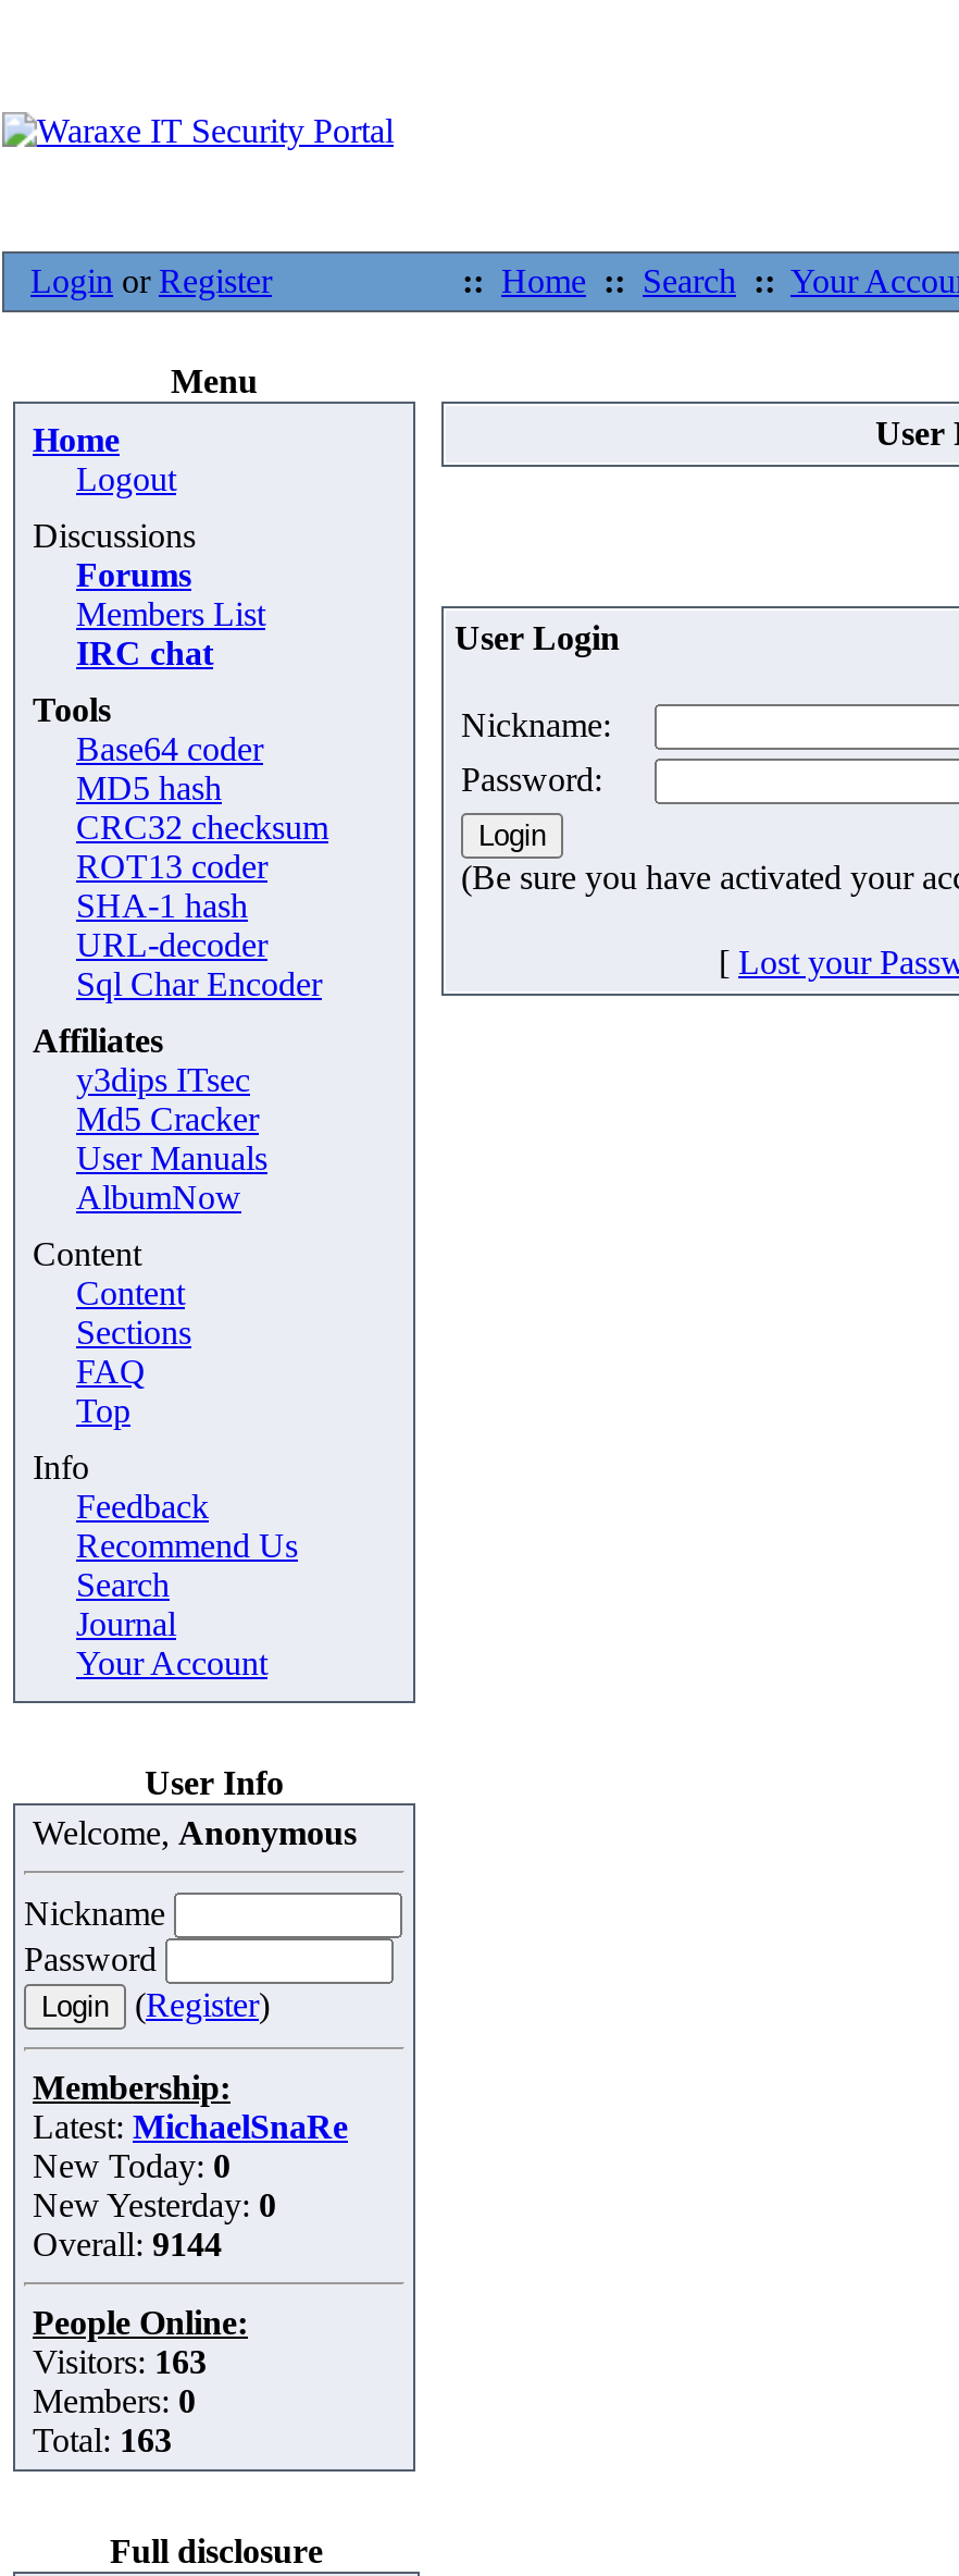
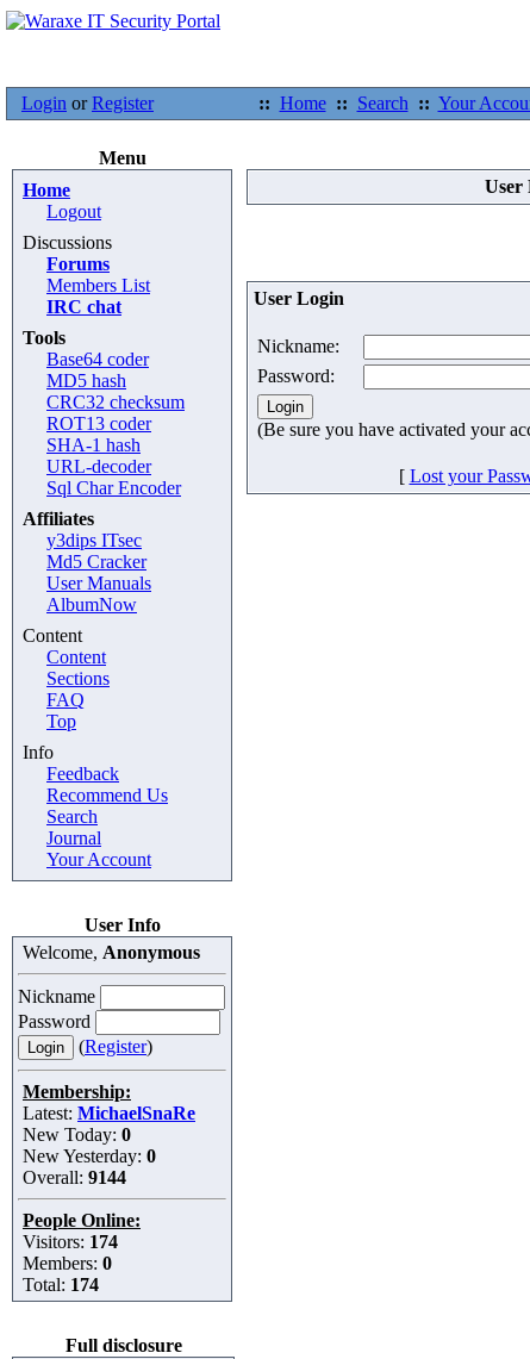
- Visitors: 163
+ Visitors: 174

- Total: 163
+ Total: 174
